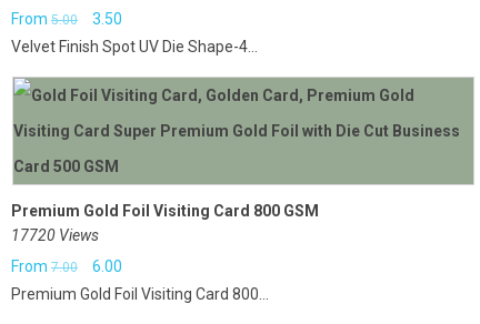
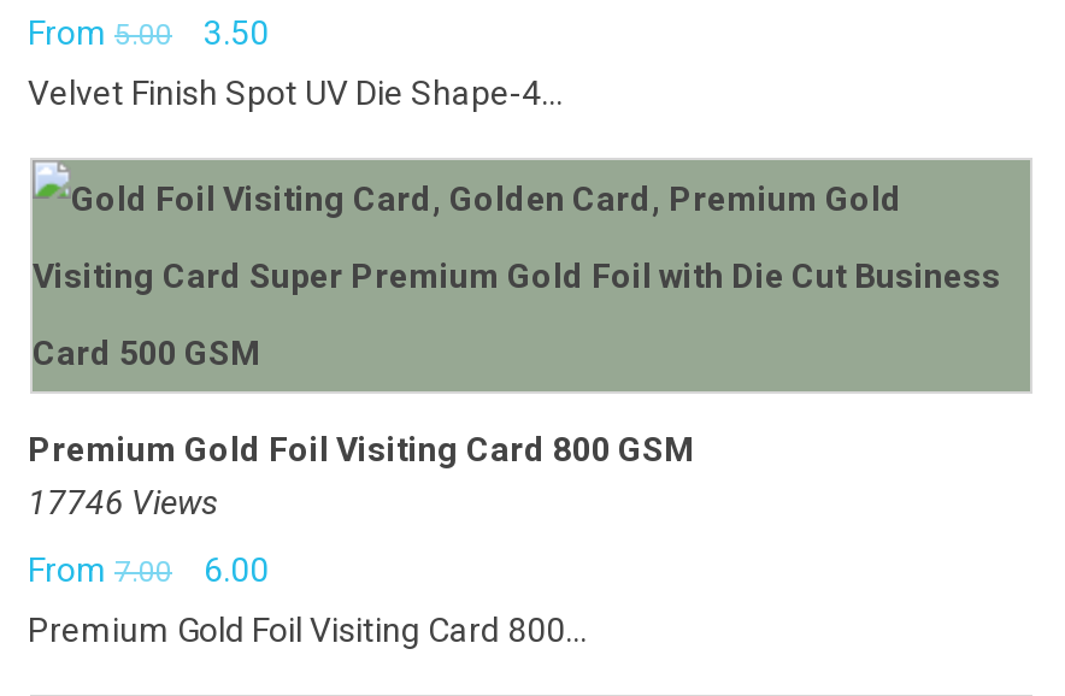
- 17720 Views
+ 17746 Views
